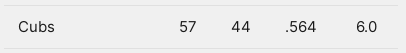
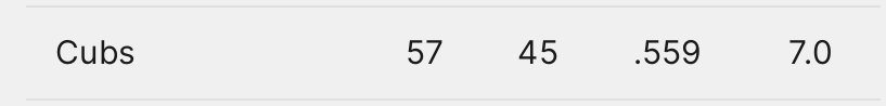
- 44
+ 45

- .564
+ .559

- 6.0
+ 7.0
